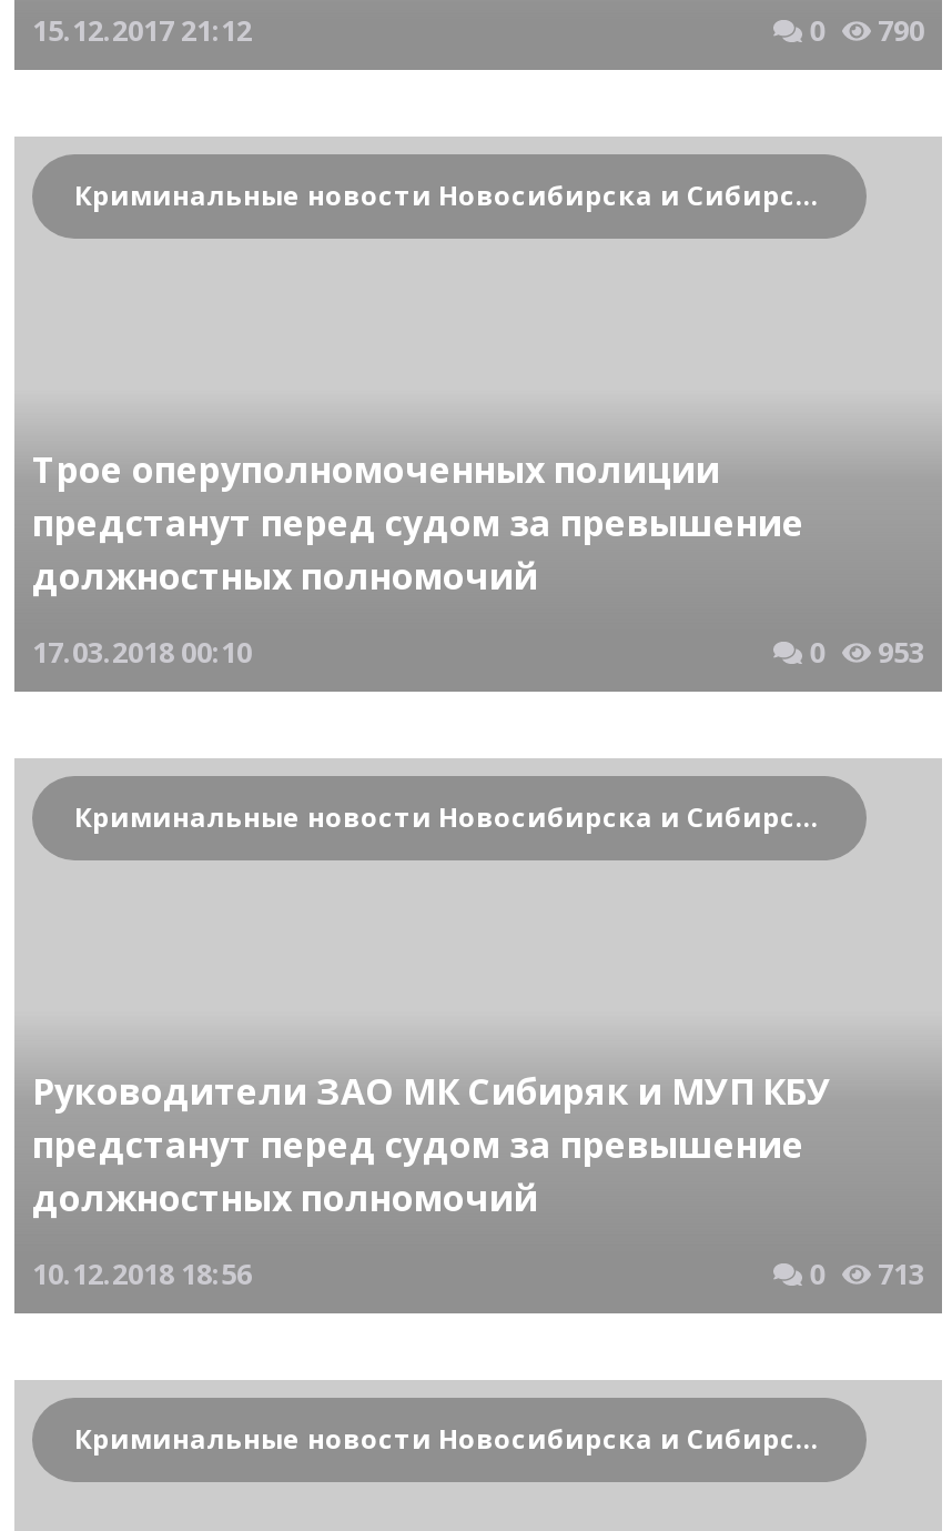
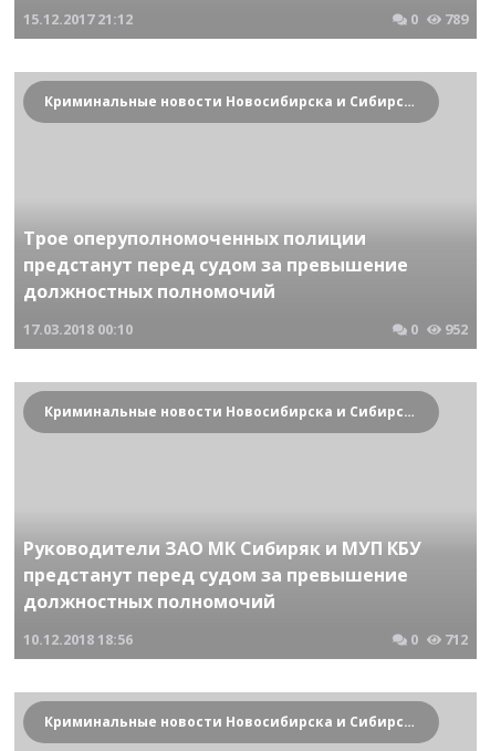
- 0 790
+ 0 789

- 0 953
+ 0 952

- 0 713
+ 0 712
